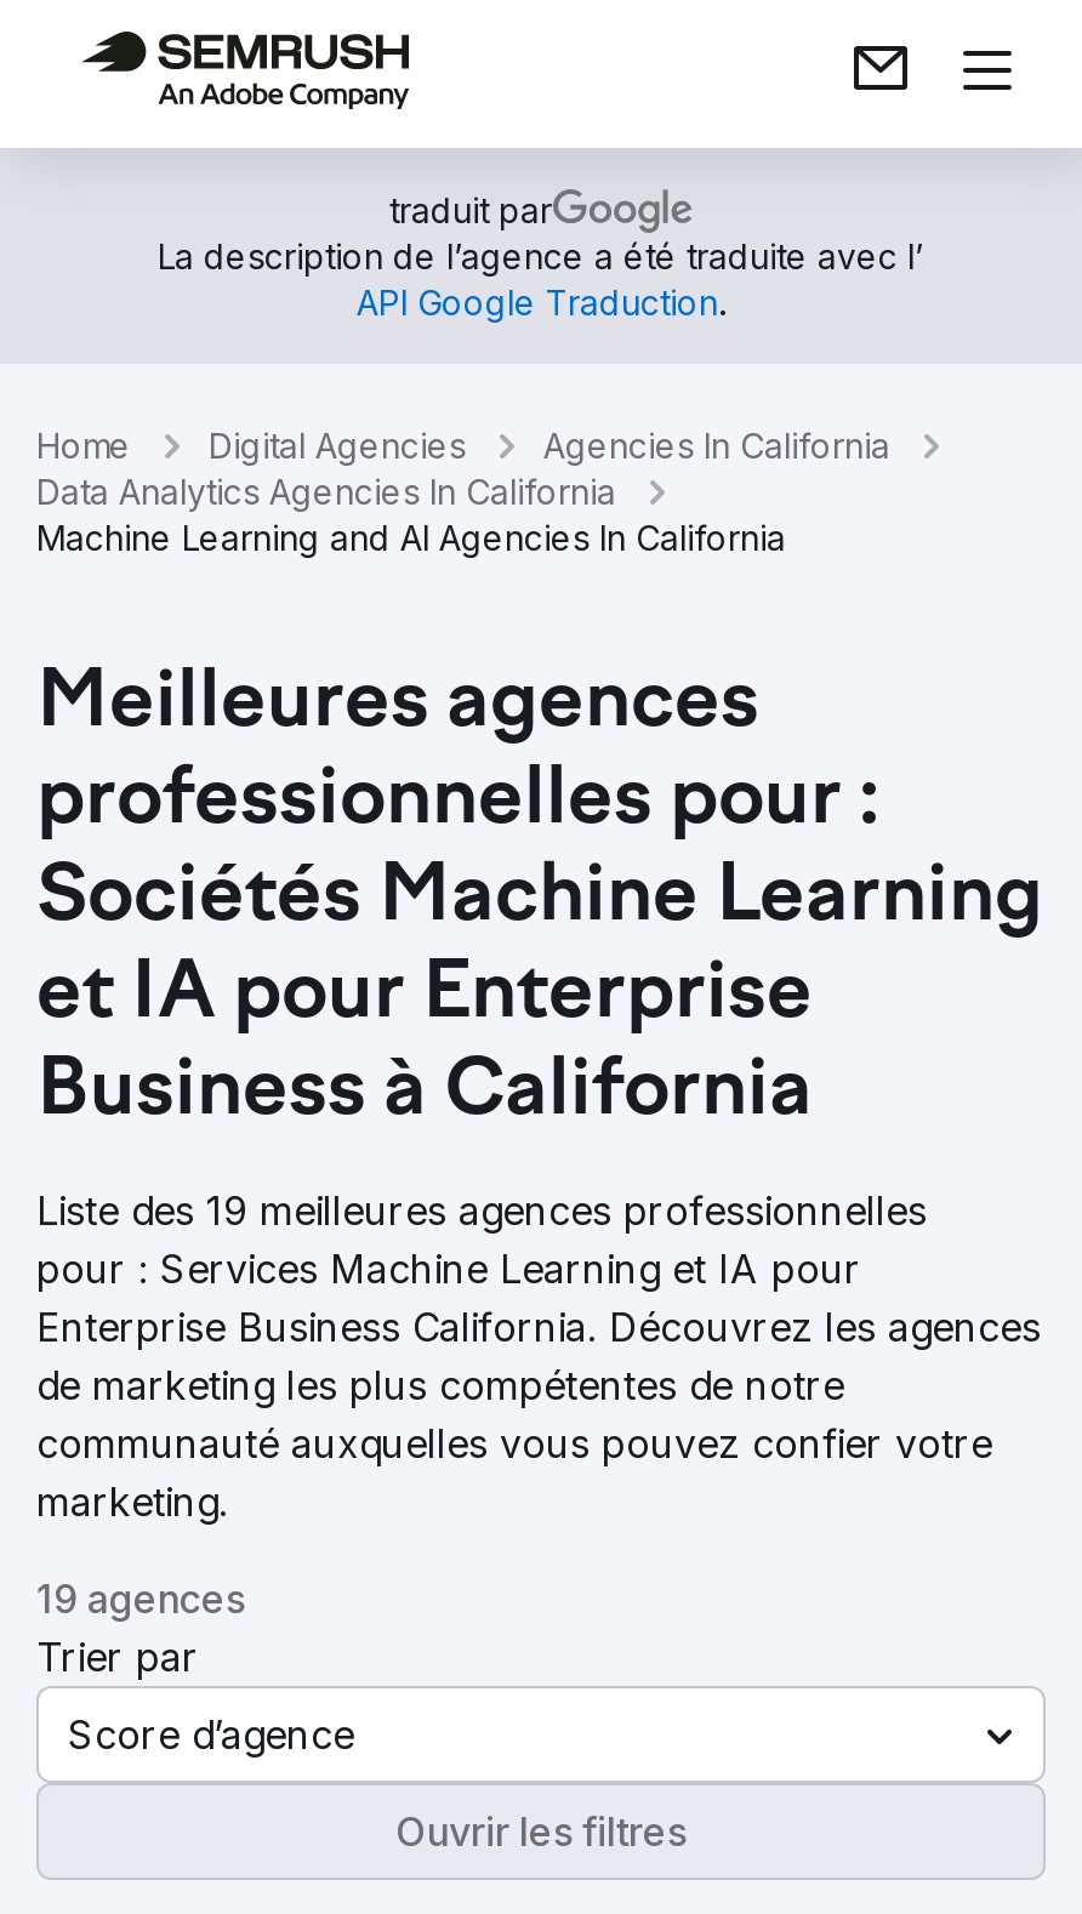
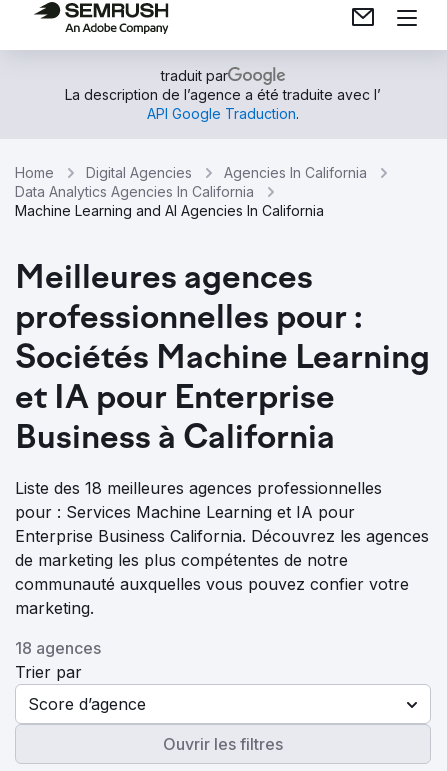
- Liste des 19 meilleures agences professionnelles
+ Liste des 18 meilleures agences professionnelles

- 19 agences
+ 18 agences
